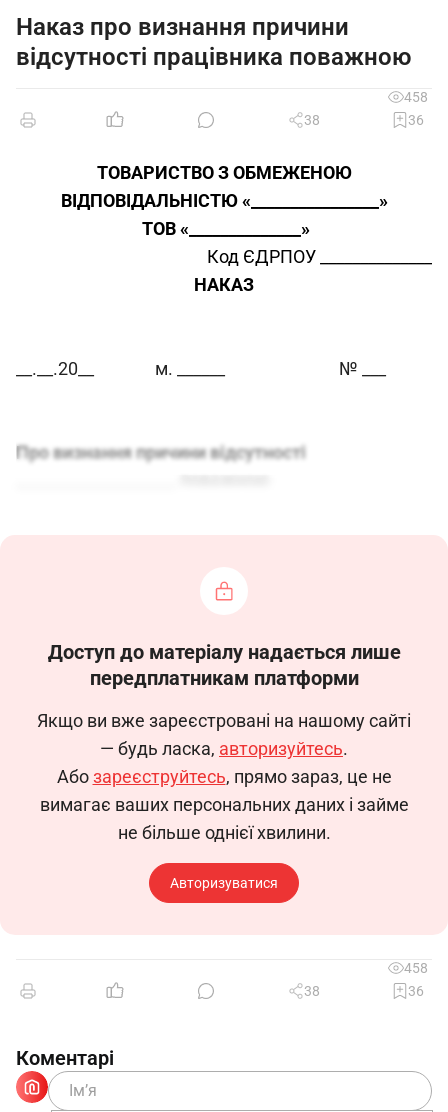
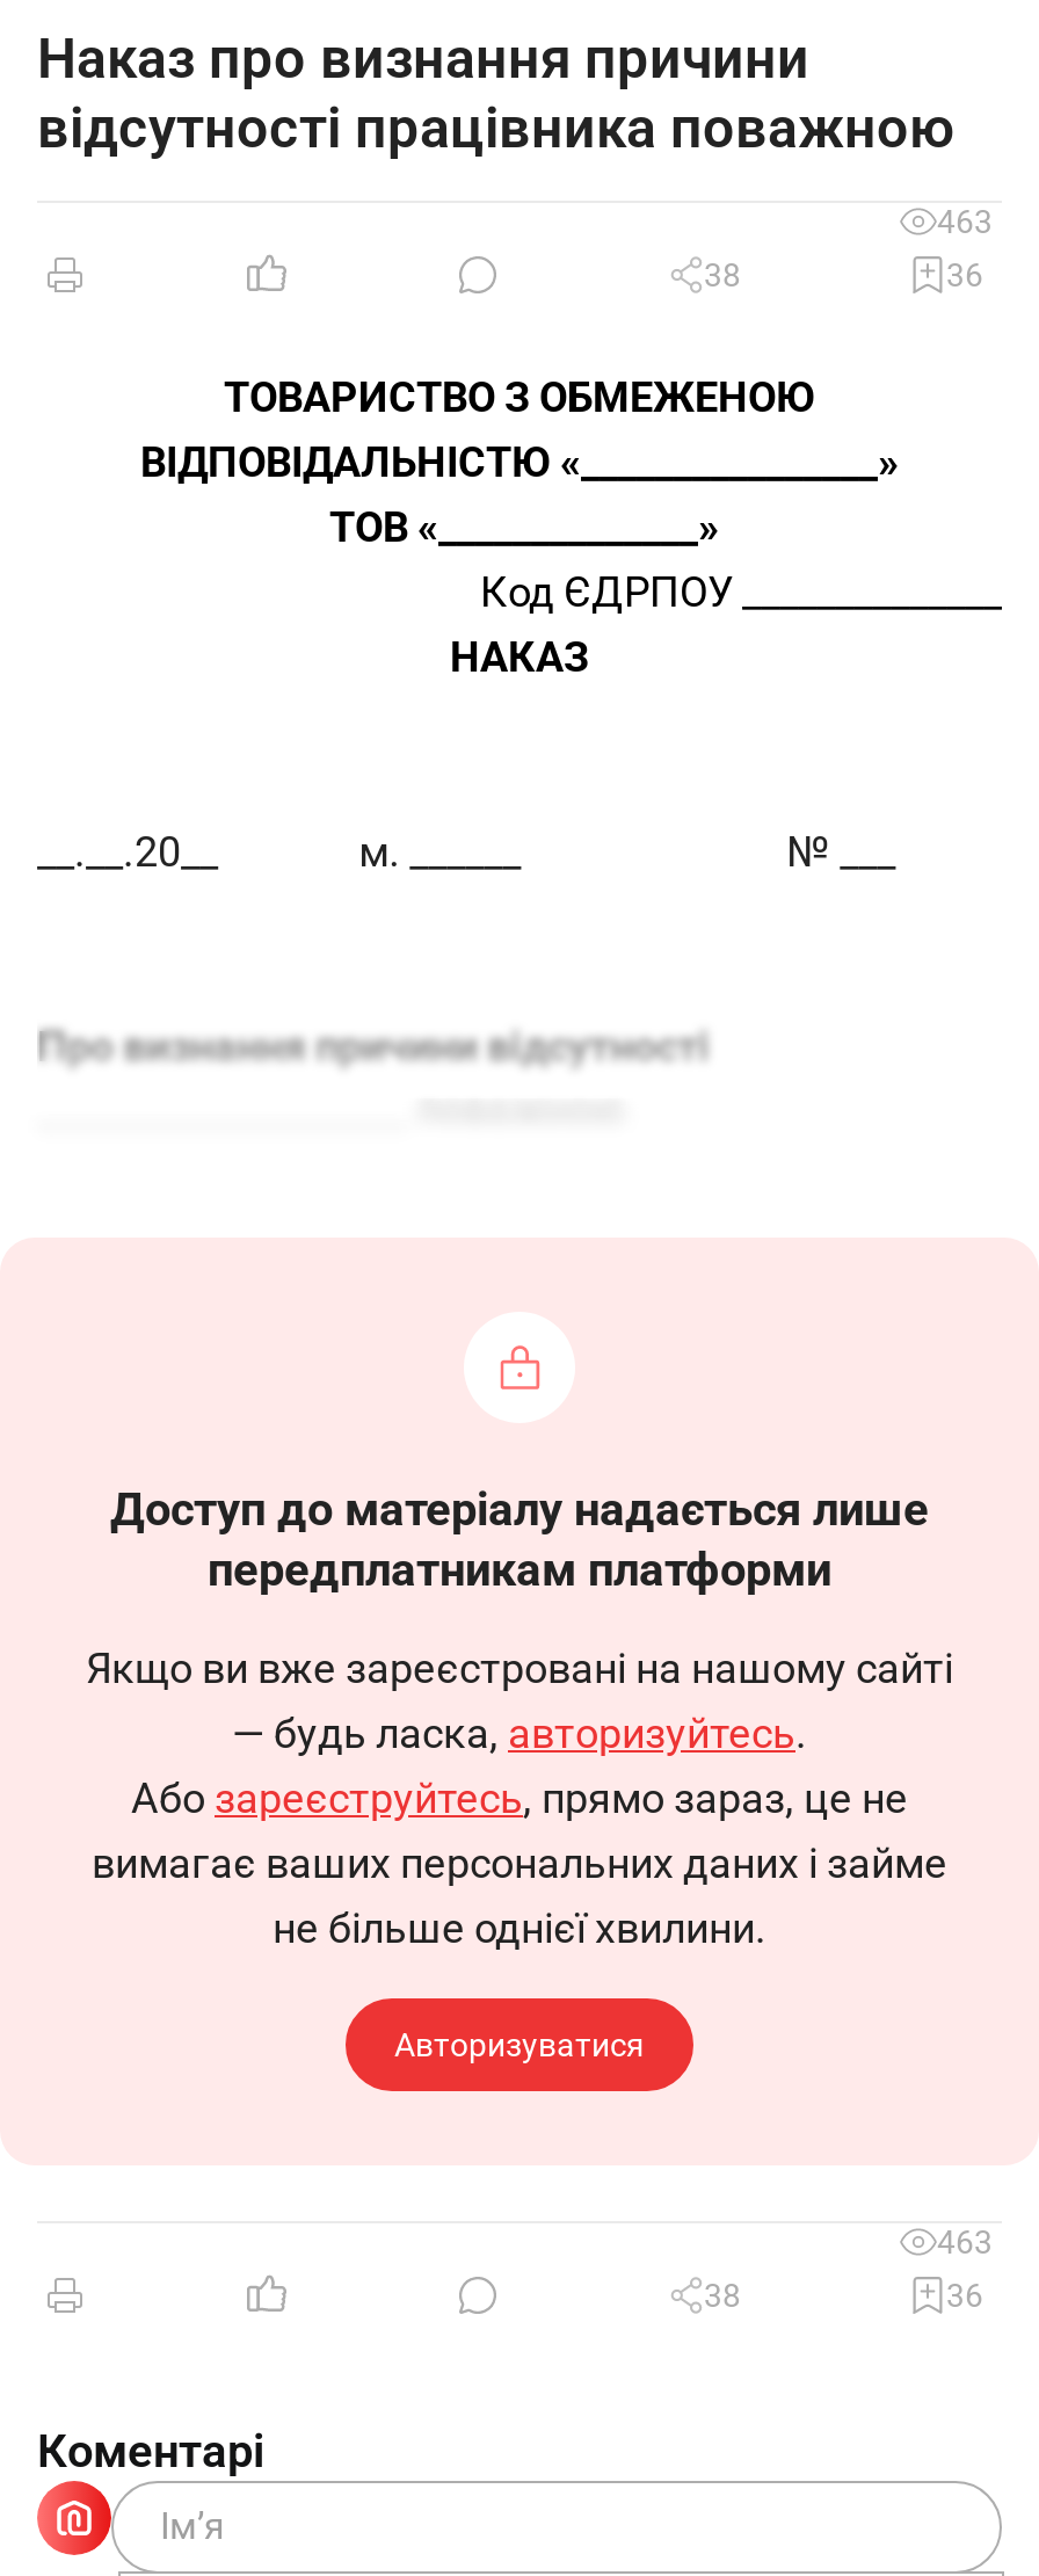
- 458
+ 463

- 458
+ 463
